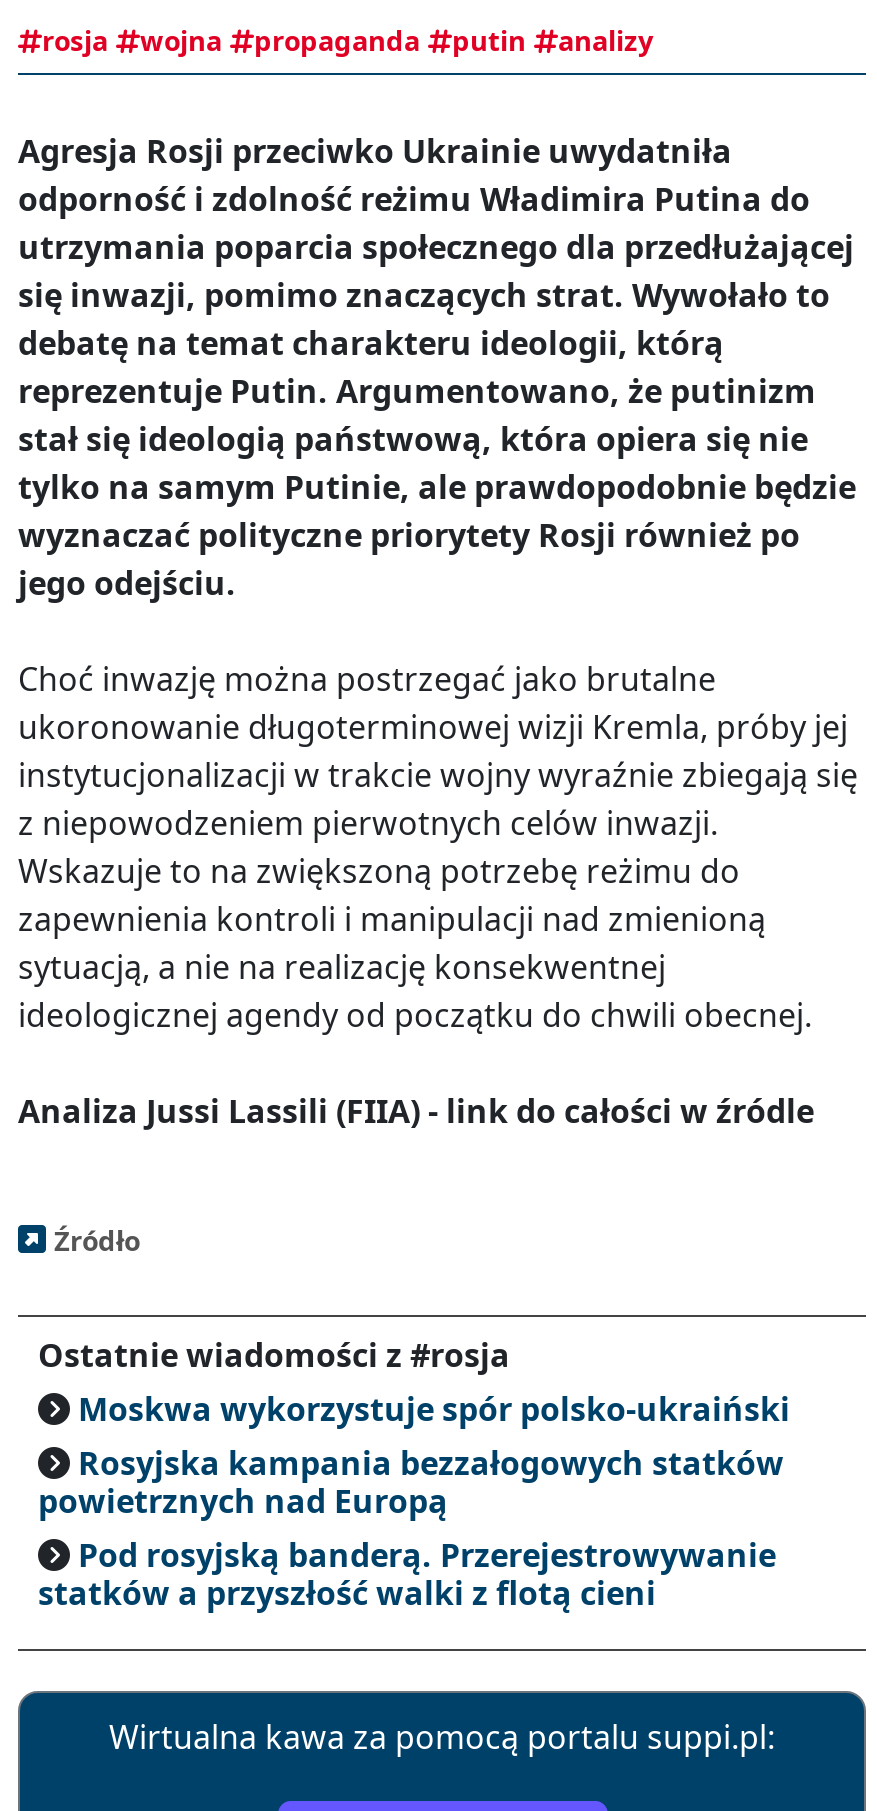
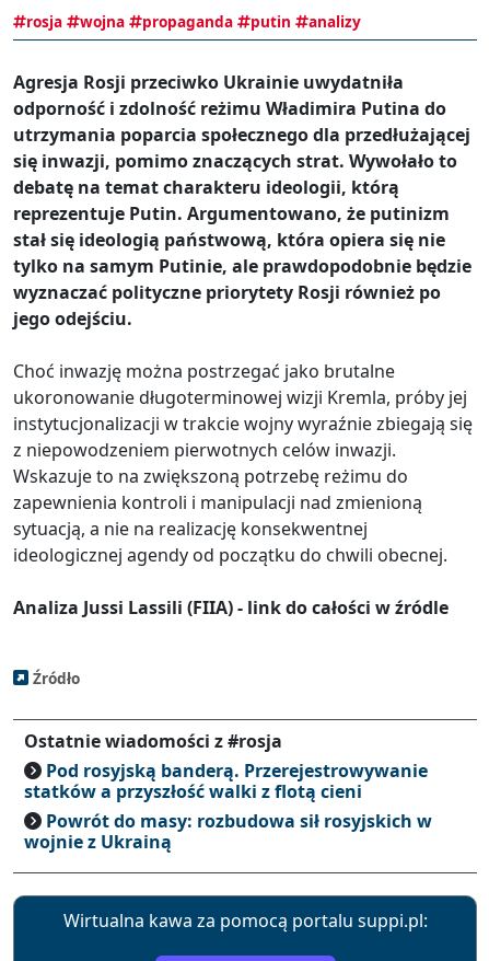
- Moskwa wykorzystuje spór polsko-ukraiński
- Rosyjska kampania bezzałogowych statków
- powietrznych nad Europą

moved up: Pod rosyjską banderą. Przerejestrowywanie | statków a przyszłość walki z flotą cieni

+ Powrót do masy: rozbudowa sił rosyjskich w
+ wojnie z Ukrainą
